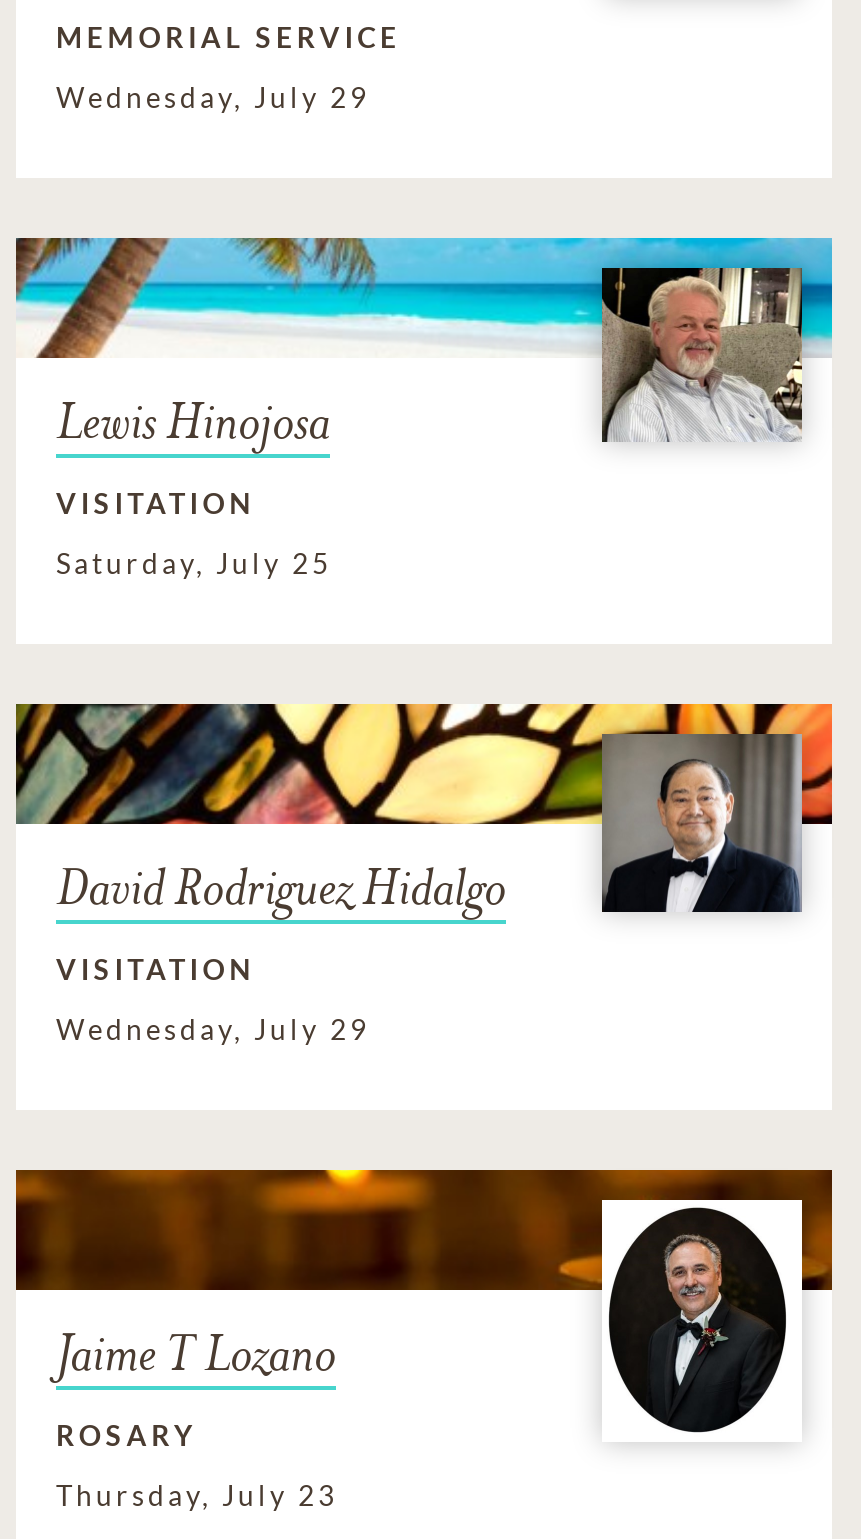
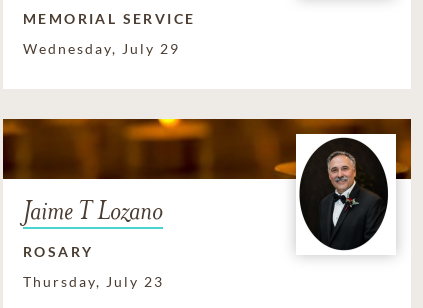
- Lewis Hinojosa
- VISITATION
- Saturday, July 25

- David Rodriguez Hidalgo
- VISITATION
- Wednesday, July 29
